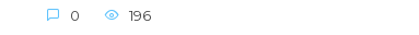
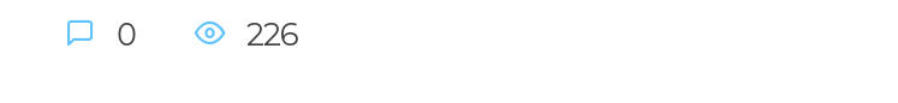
- 196
+ 226
